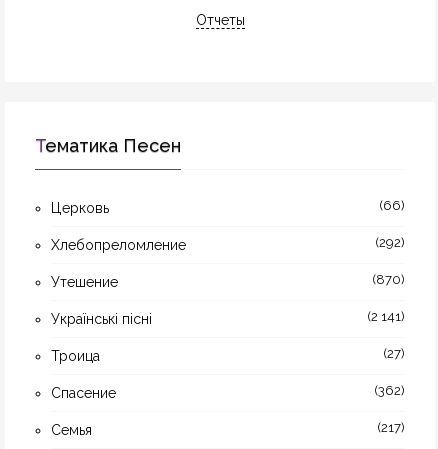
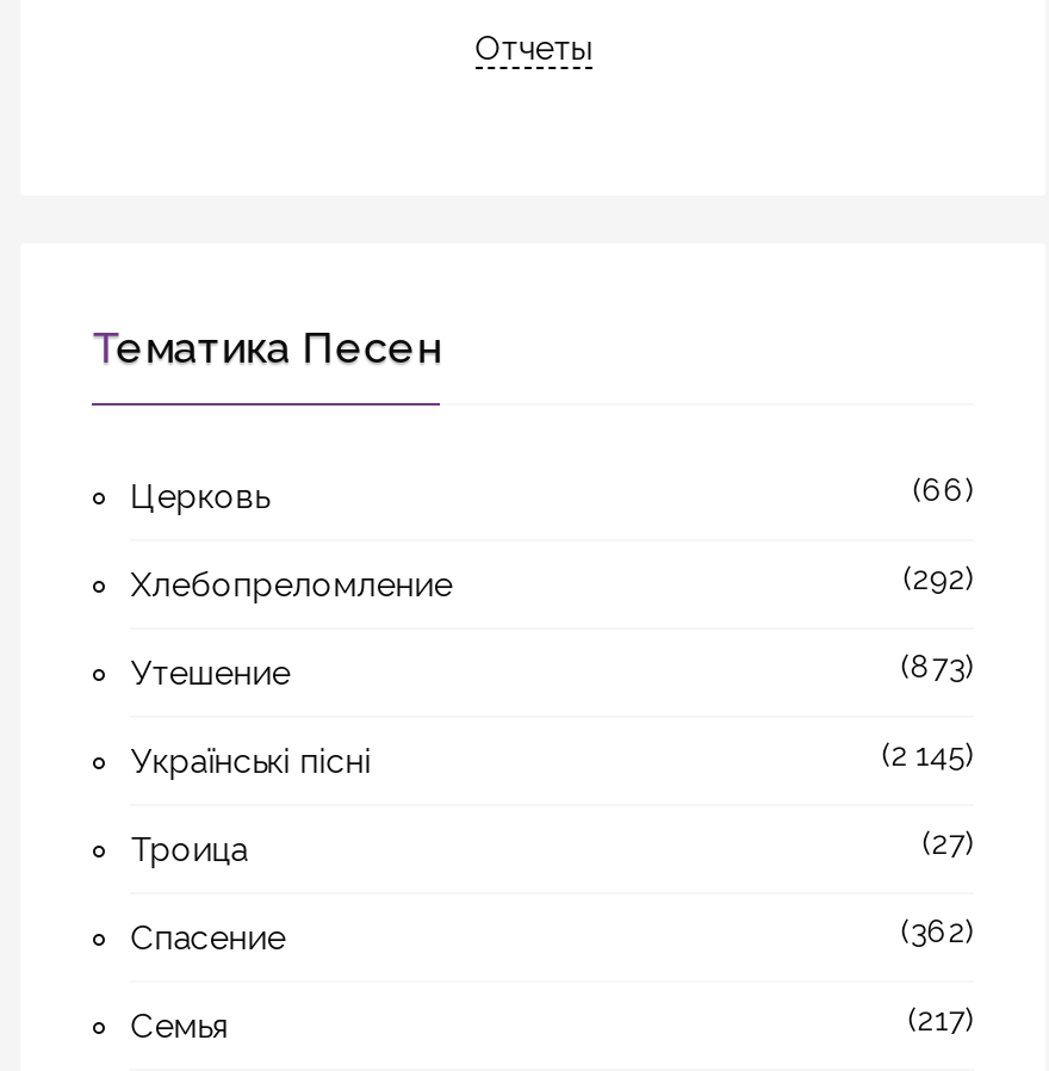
- (870)
+ (873)

- (2 141)
+ (2 145)
